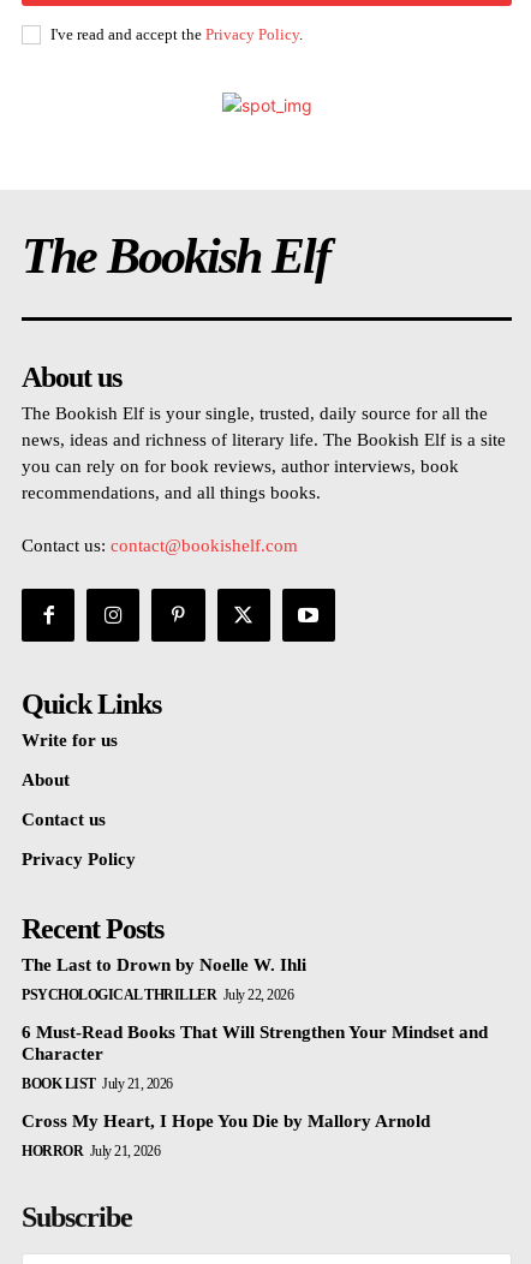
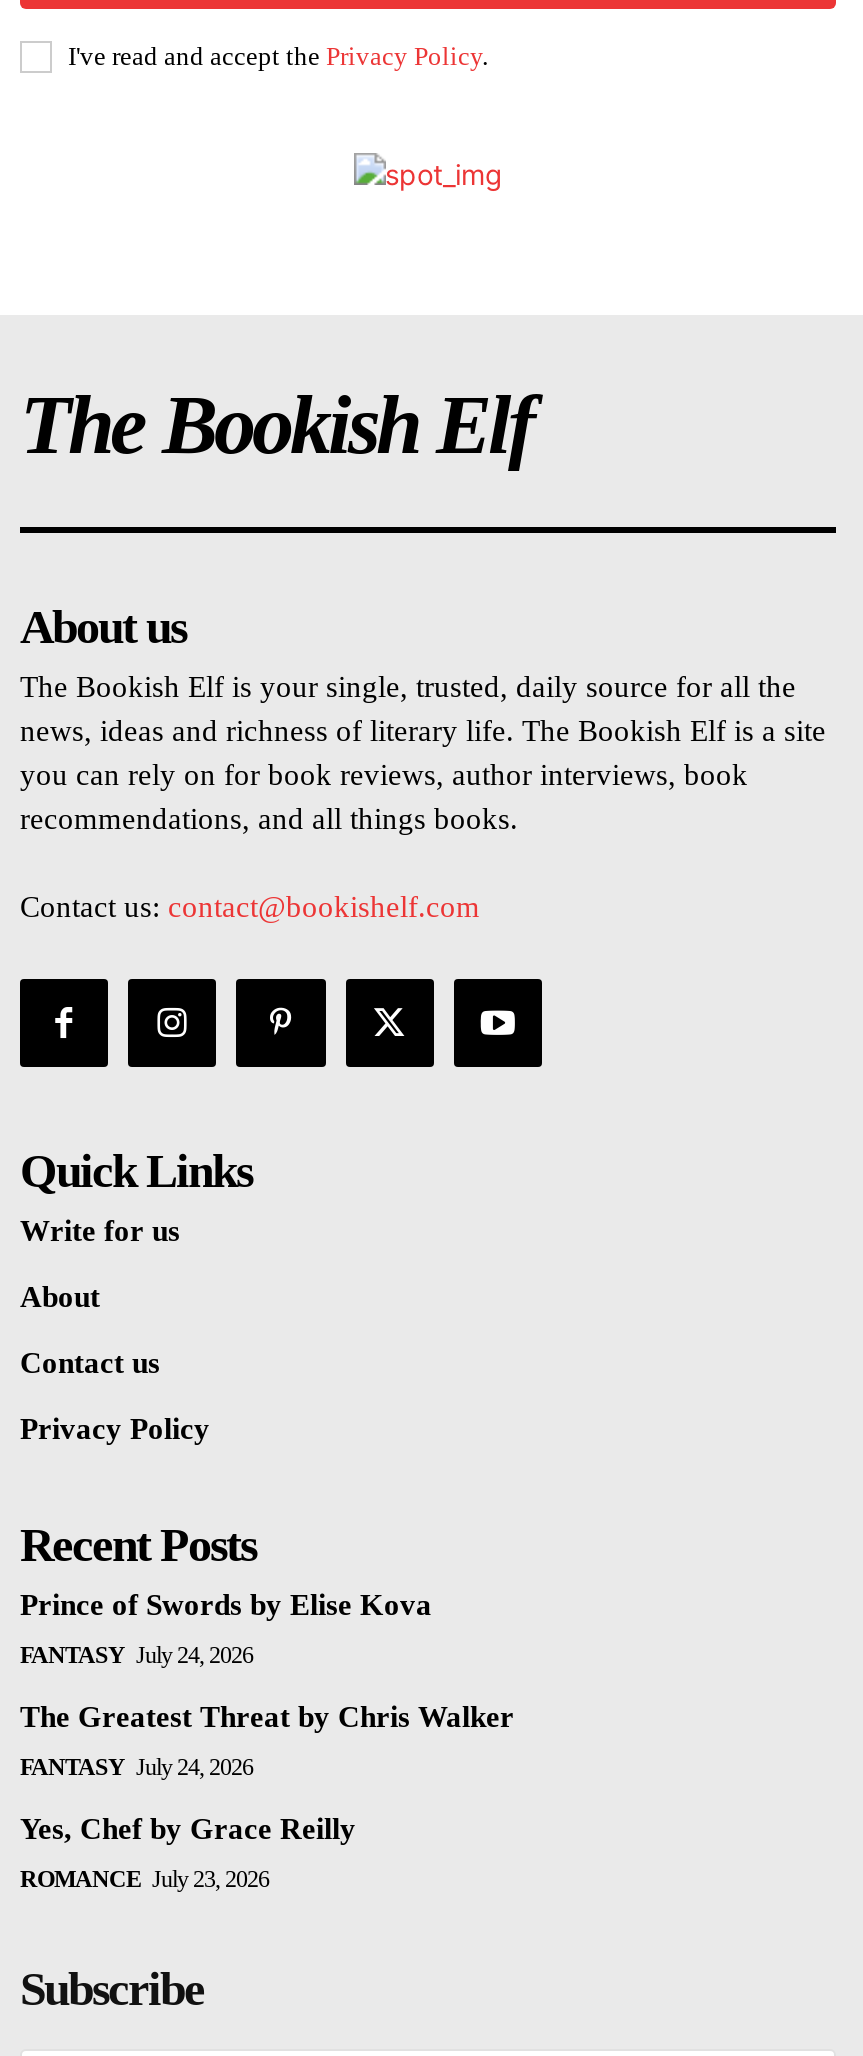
- The Last to Drown by Noelle W. Ihli
+ Prince of Swords by Elise Kova

- PSYCHOLOGICAL THRILLER July 22, 2026
+ FANTASY July 24, 2026

- 6 Must-Read Books That Will Strengthen Your Mindset and
- Character
+ The Greatest Threat by Chris Walker

- BOOK LIST July 21, 2026
+ FANTASY July 24, 2026

- Cross My Heart, I Hope You Die by Mallory Arnold
+ Yes, Chef by Grace Reilly

- HORROR July 21, 2026
+ ROMANCE July 23, 2026
